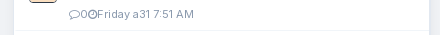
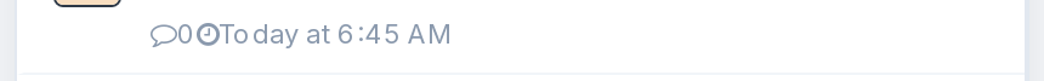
- 0 Friday a31 7:51 AM
+ 0 Today at 6:45 AM
